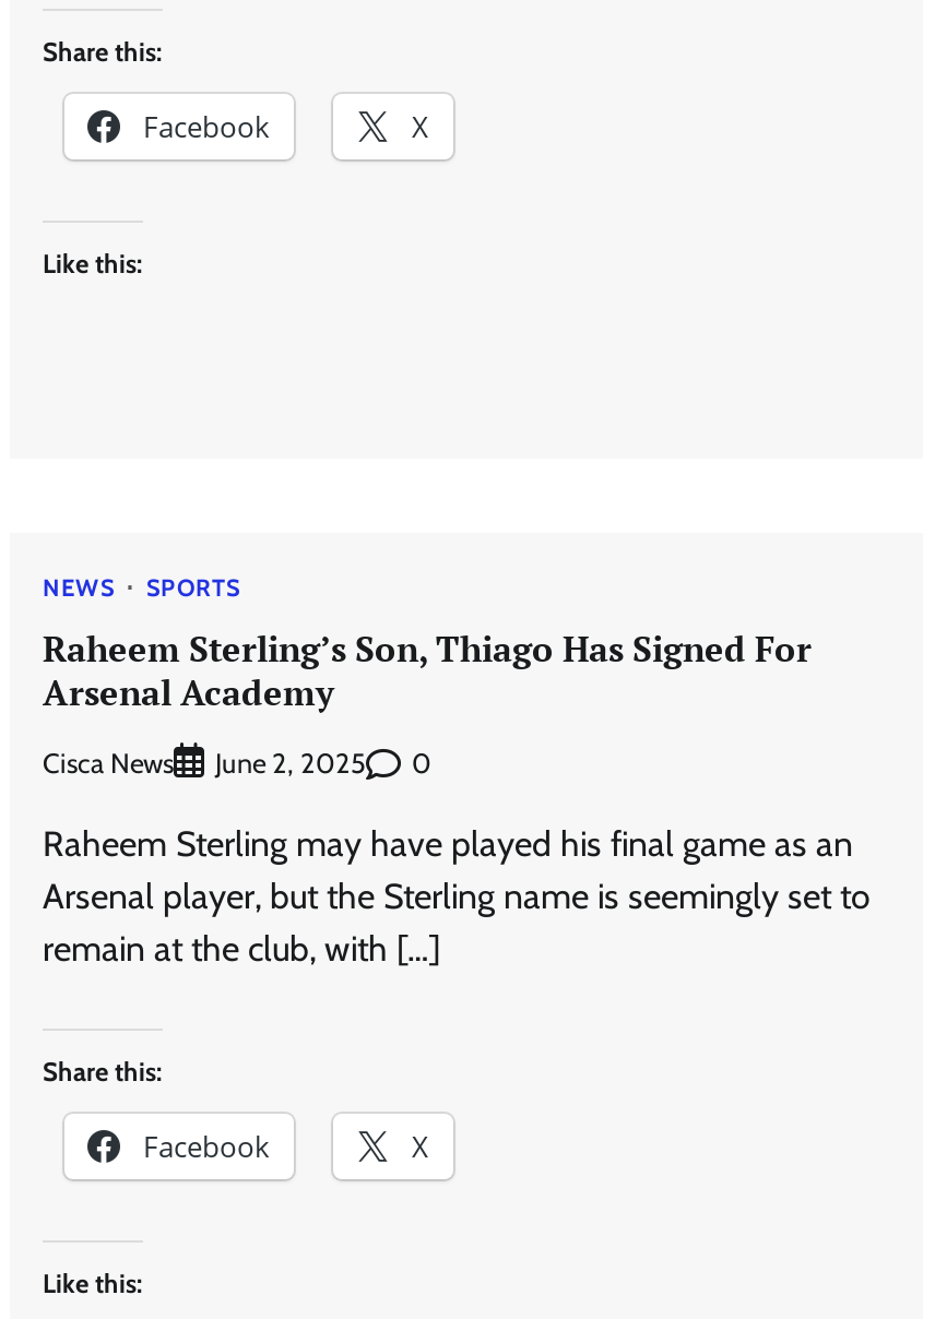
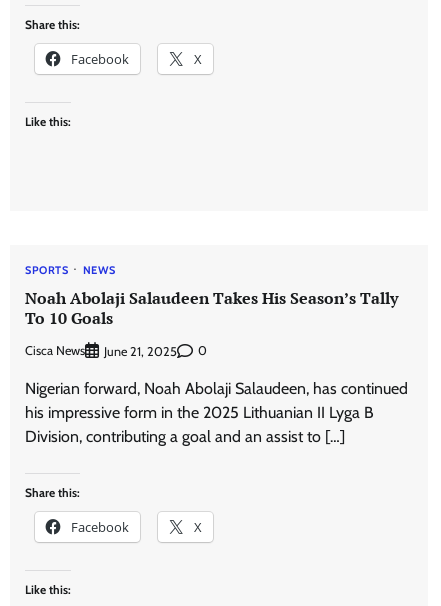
- NEWS

- Raheem Sterling’s Son, Thiago Has Signed For
- Arsenal Academy
+ NEWS
+ Noah Abolaji Salaudeen Takes His Season’s Tally
+ To 10 Goals

- June 2, 2025
+ June 21, 2025

- Raheem Sterling may have played his final game as an
- Arsenal player, but the Sterling name is seemingly set to
- remain at the club, with […]
+ Nigerian forward, Noah Abolaji Salaudeen, has continued
+ his impressive form in the 2025 Lithuanian II Lyga B
+ Division, contributing a goal and an assist to […]
